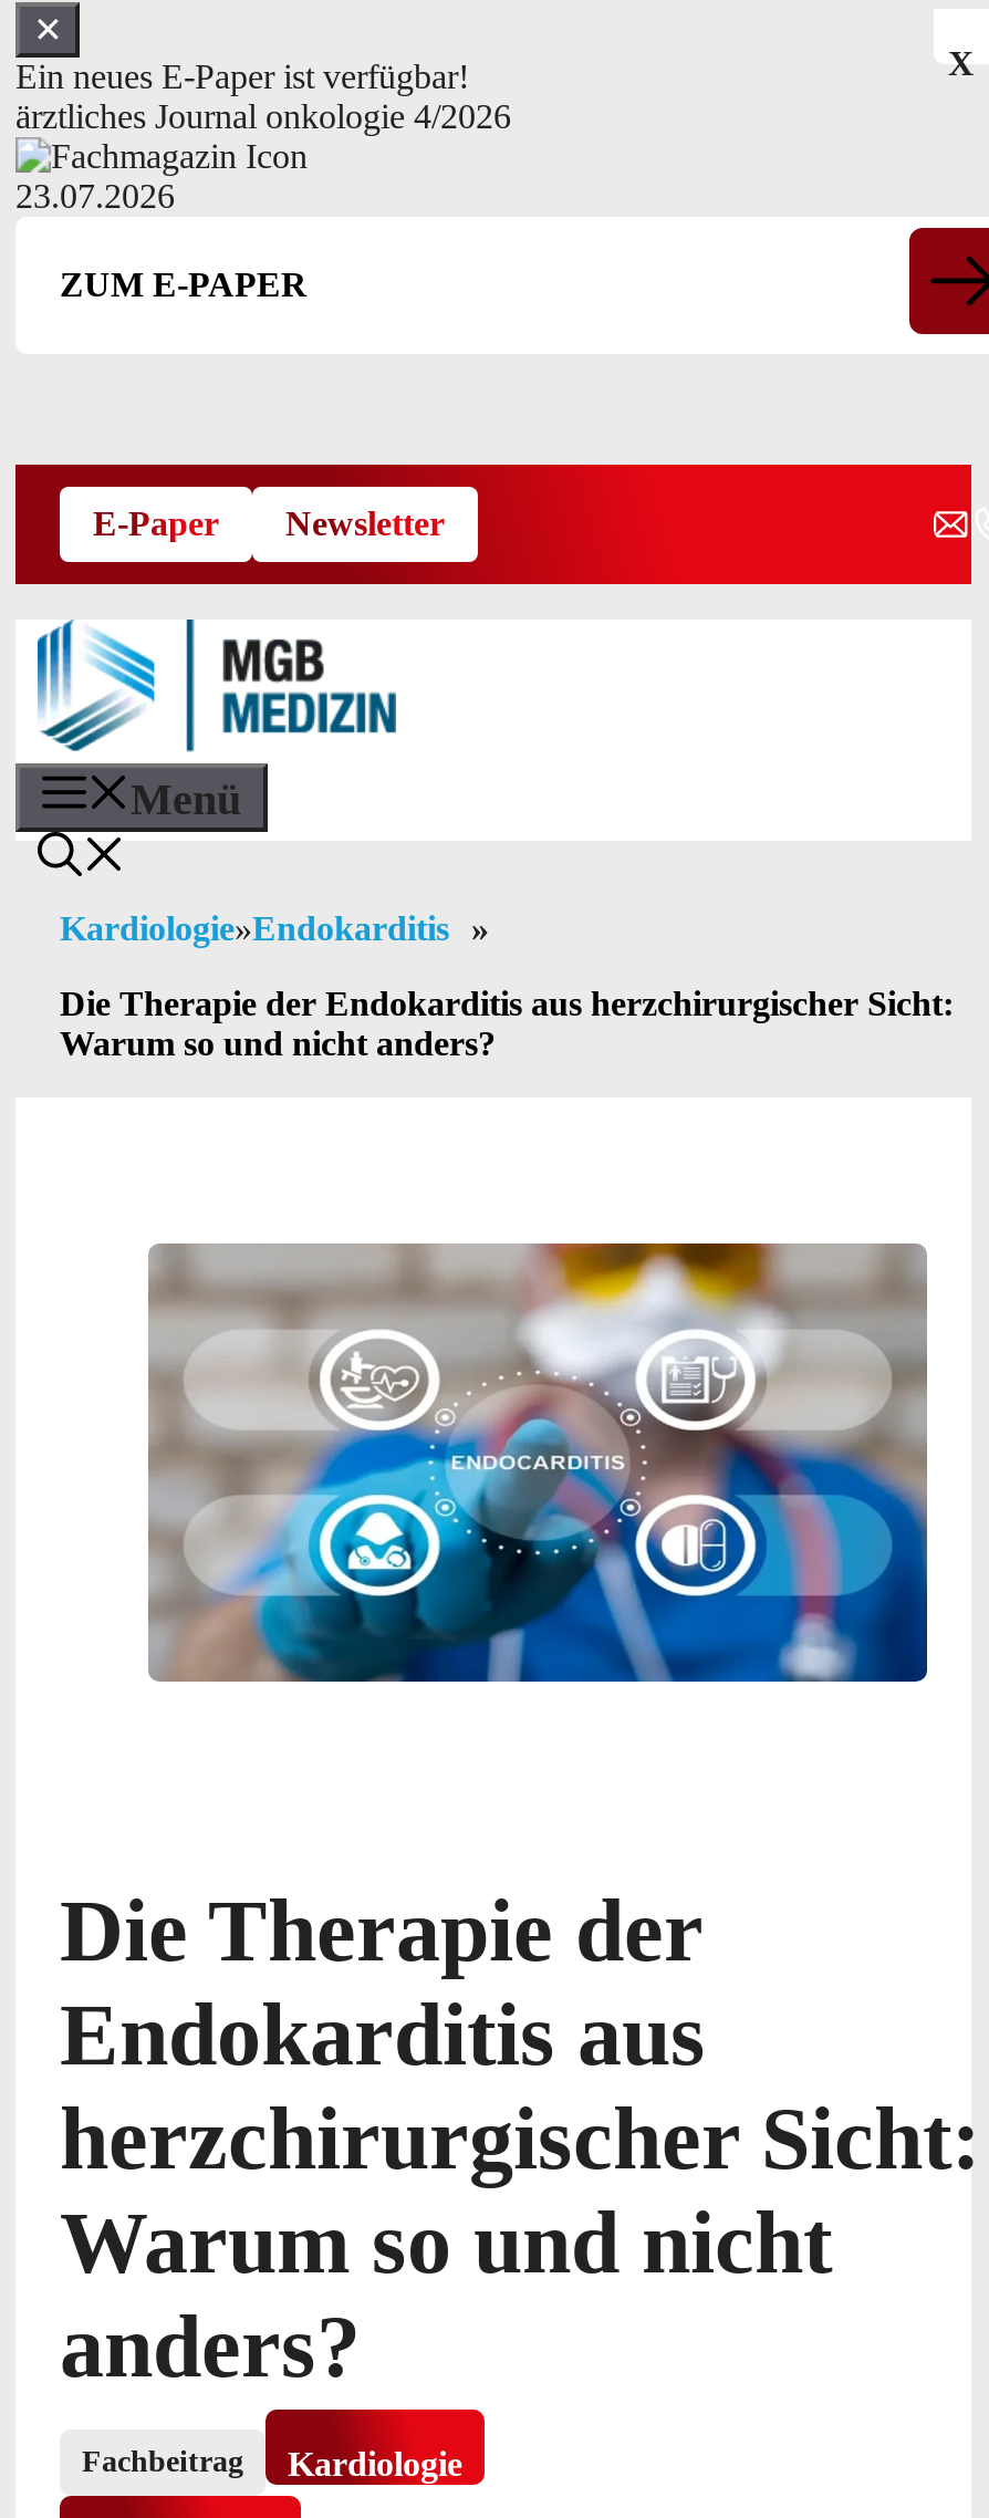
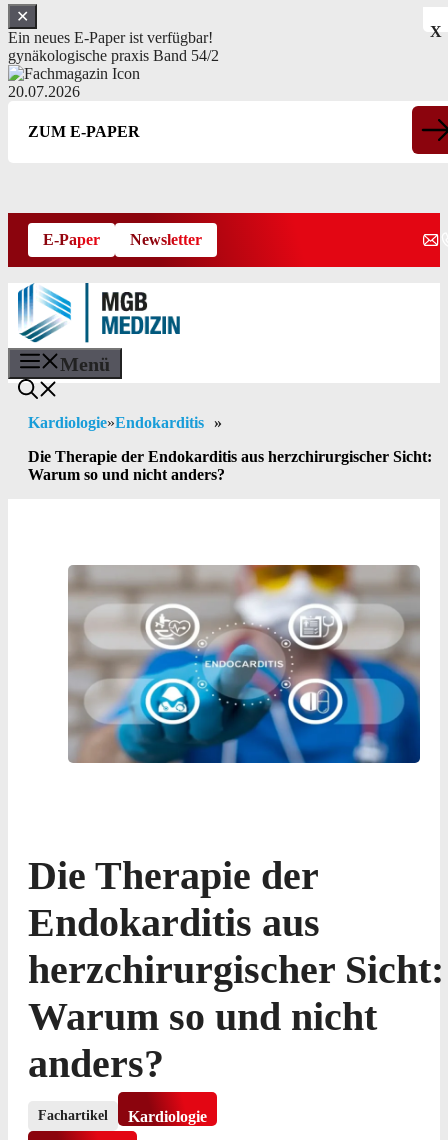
- ärztliches Journal onkologie 4/2026
+ gynäkologische praxis Band 54/2

- 23.07.2026
+ 20.07.2026

- Fachbeitrag
+ Fachartikel
